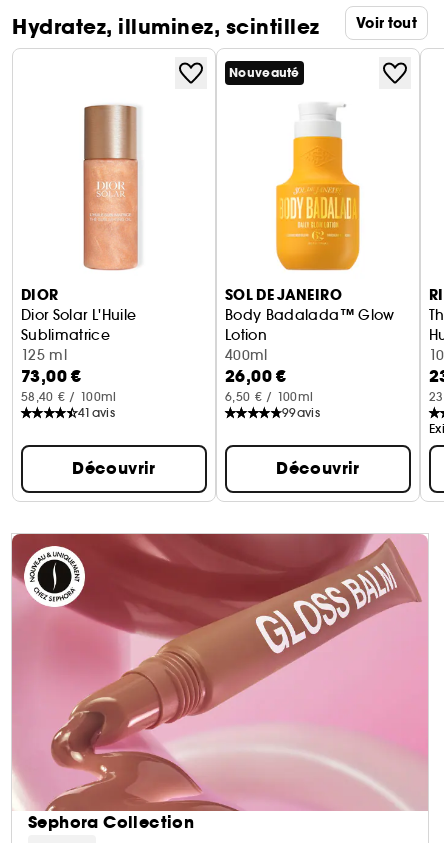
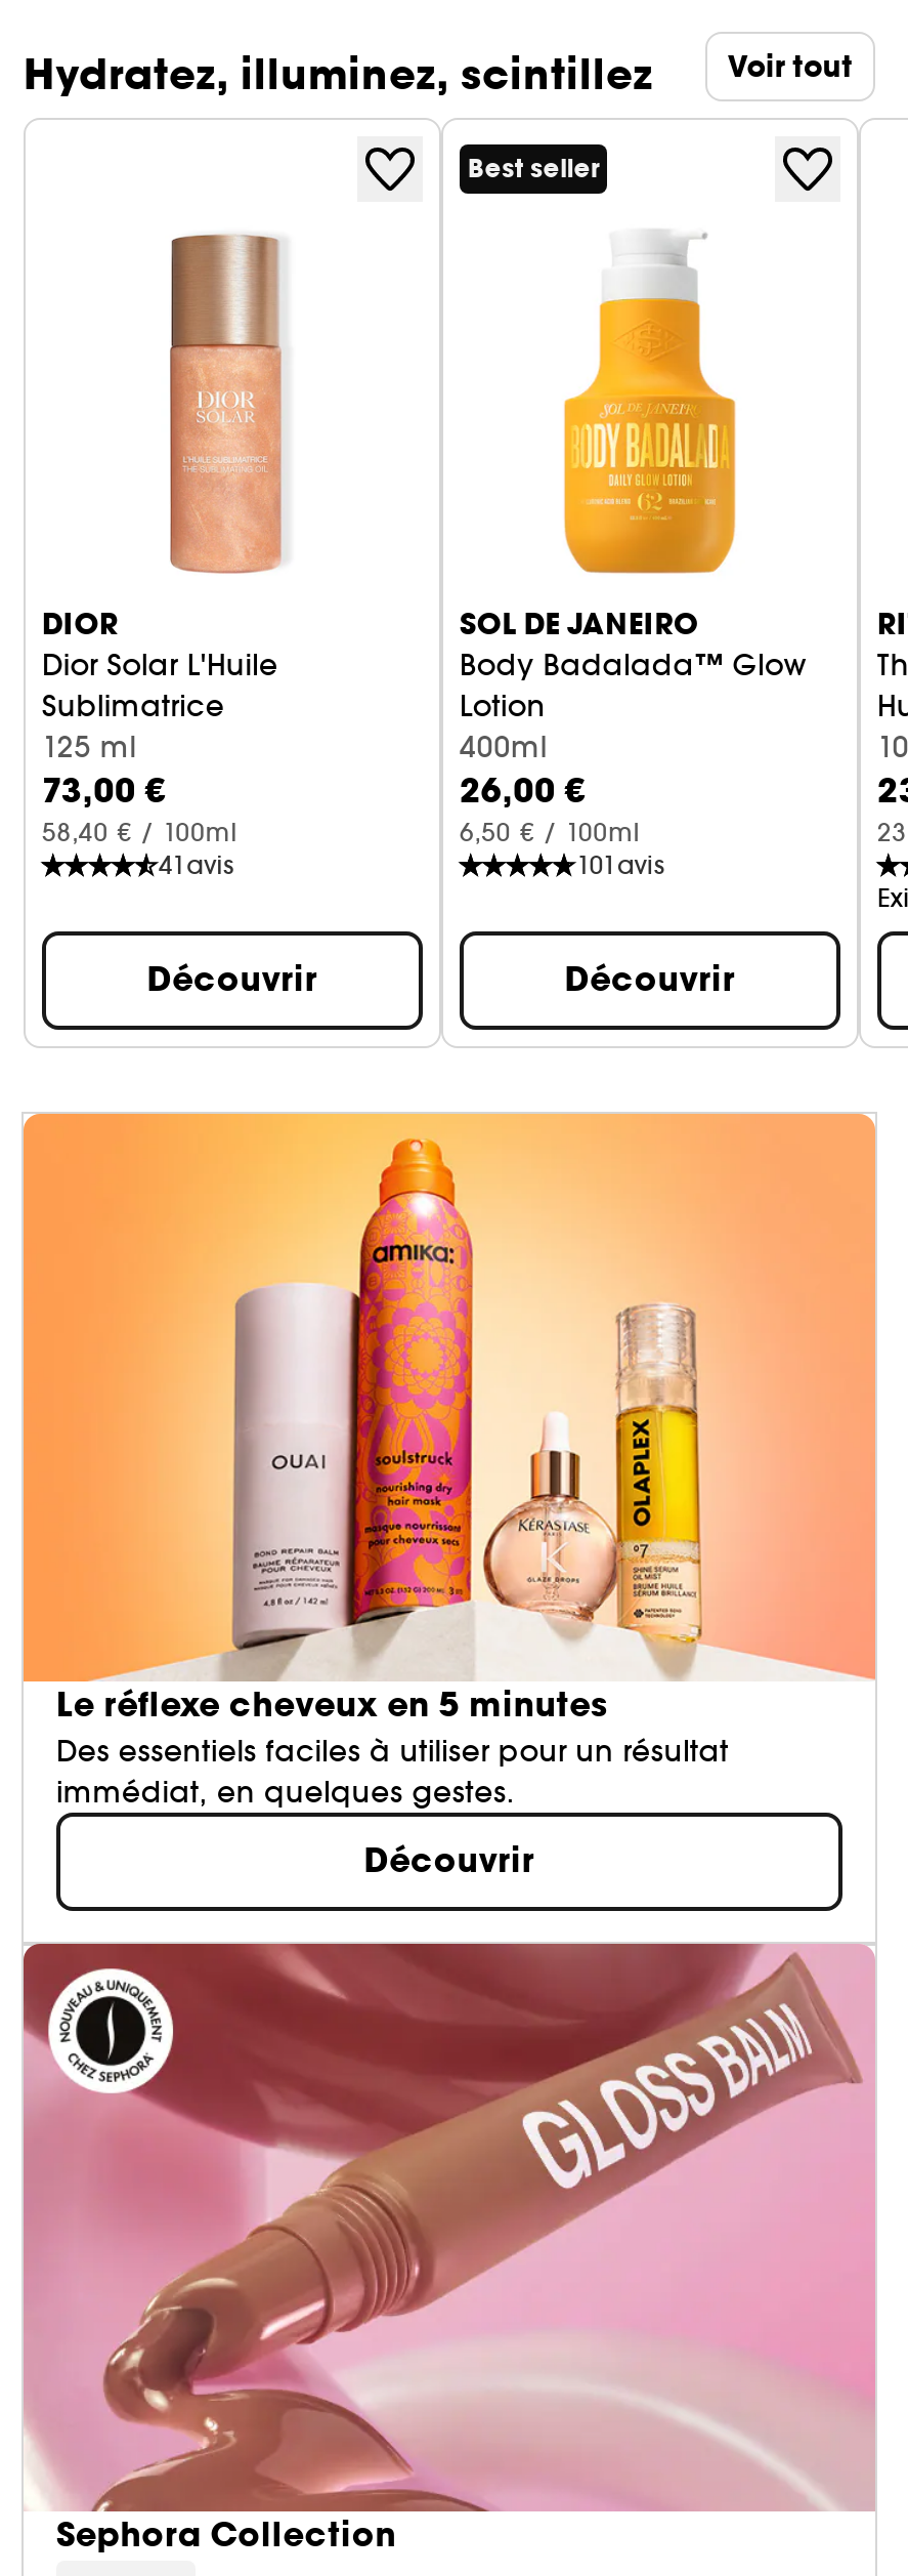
- Nouveauté
+ Best seller

- 99 avis
+ 101 avis

+ [image]
+ Le réflexe cheveux en 5 minutes
+ Des essentiels faciles à utiliser pour un résultat
+ immédiat, en quelques gestes.
+ Découvrir
